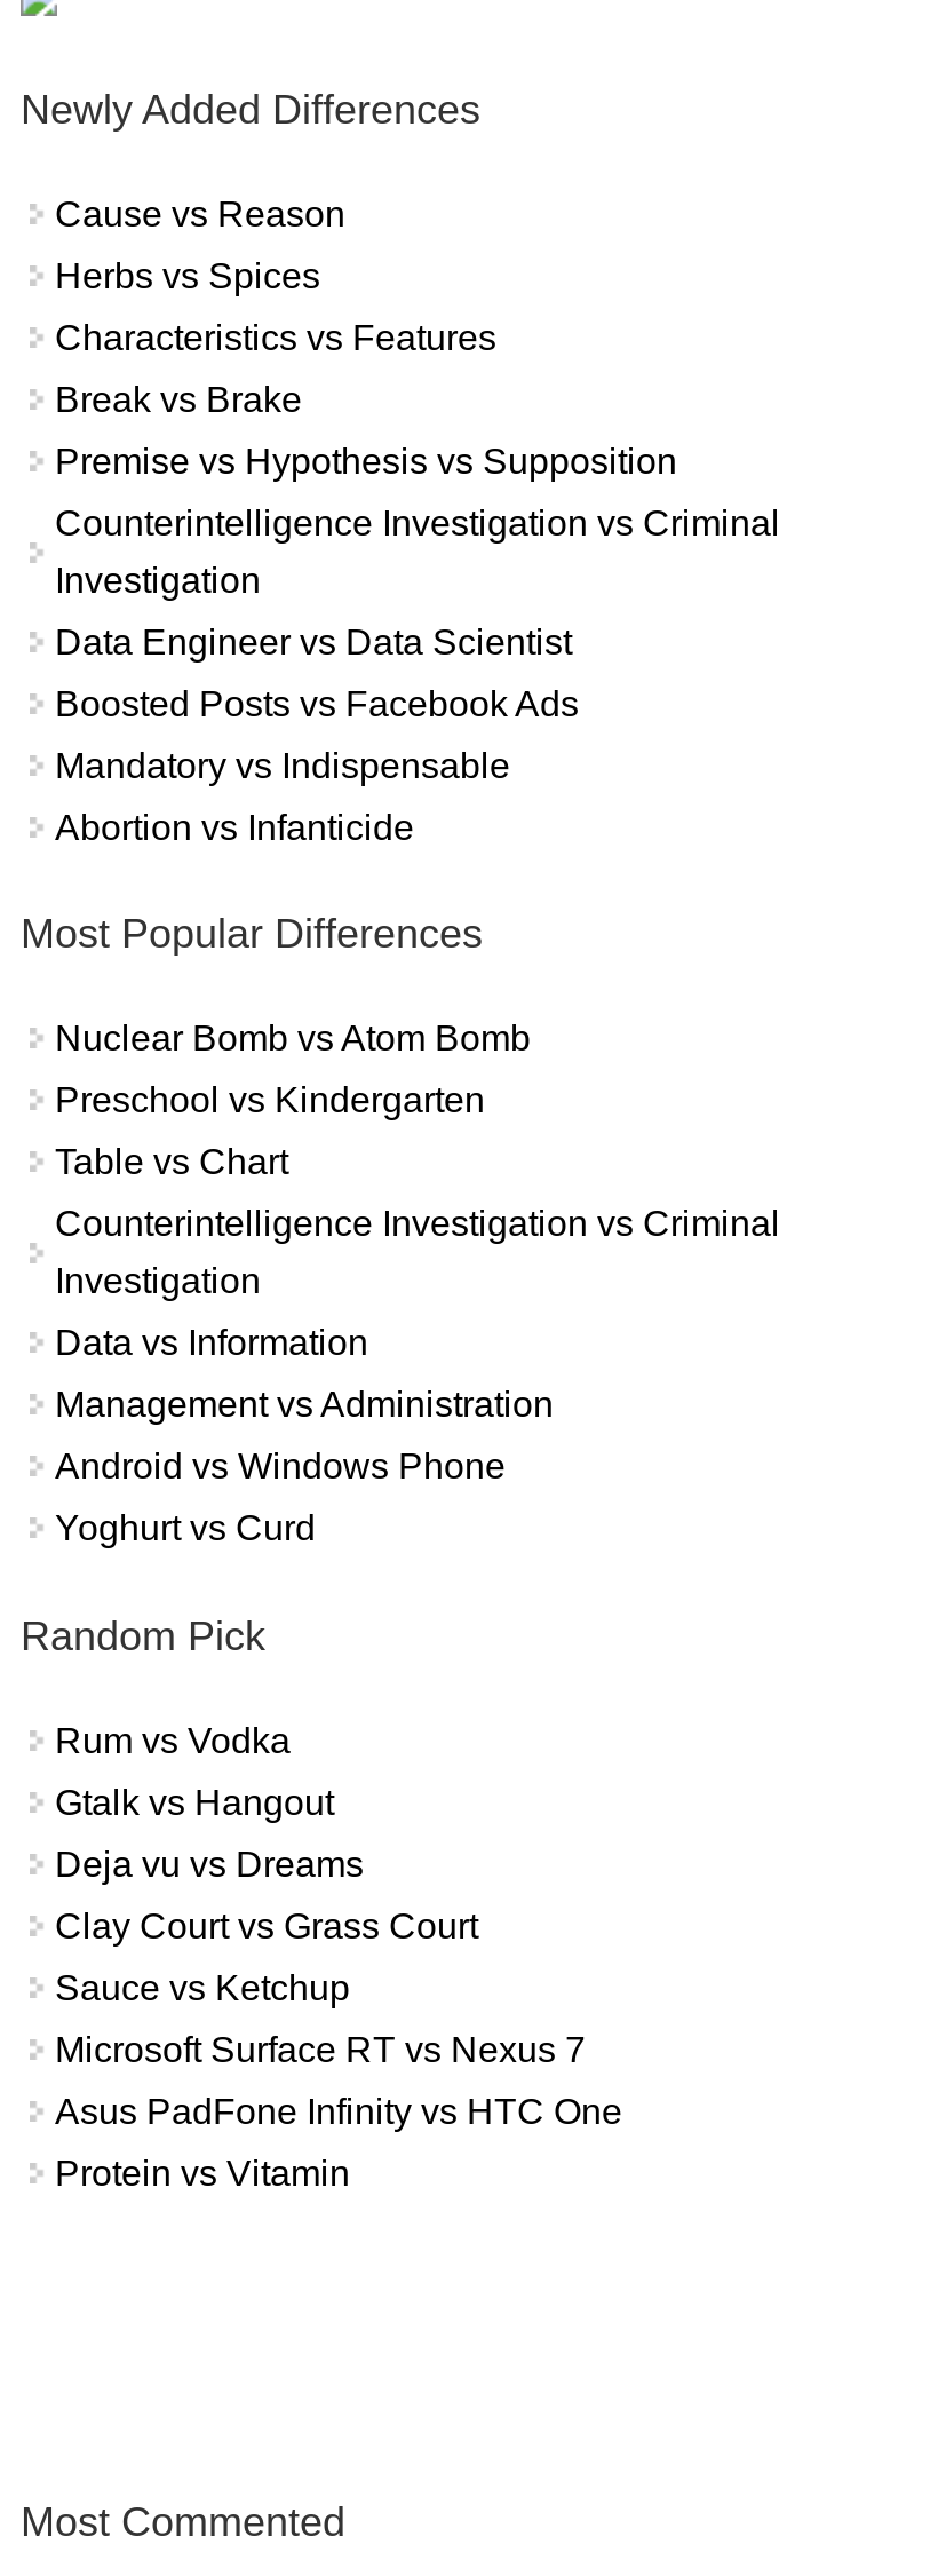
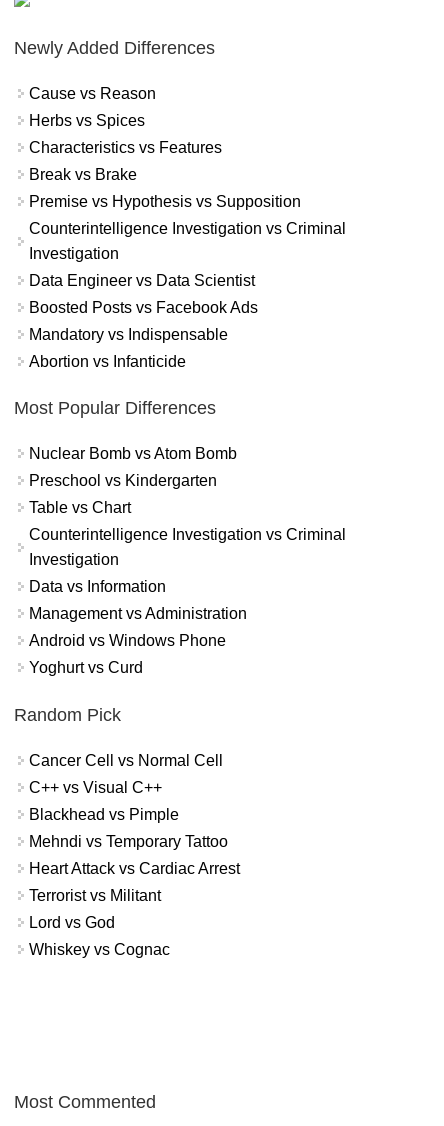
- Rum vs Vodka
+ Cancer Cell vs Normal Cell

- Gtalk vs Hangout
+ C++ vs Visual C++

- Deja vu vs Dreams
+ Blackhead vs Pimple

- Clay Court vs Grass Court
+ Mehndi vs Temporary Tattoo

- Sauce vs Ketchup
+ Heart Attack vs Cardiac Arrest

- Microsoft Surface RT vs Nexus 7
+ Terrorist vs Militant

- Asus PadFone Infinity vs HTC One
+ Lord vs God

- Protein vs Vitamin
+ Whiskey vs Cognac
